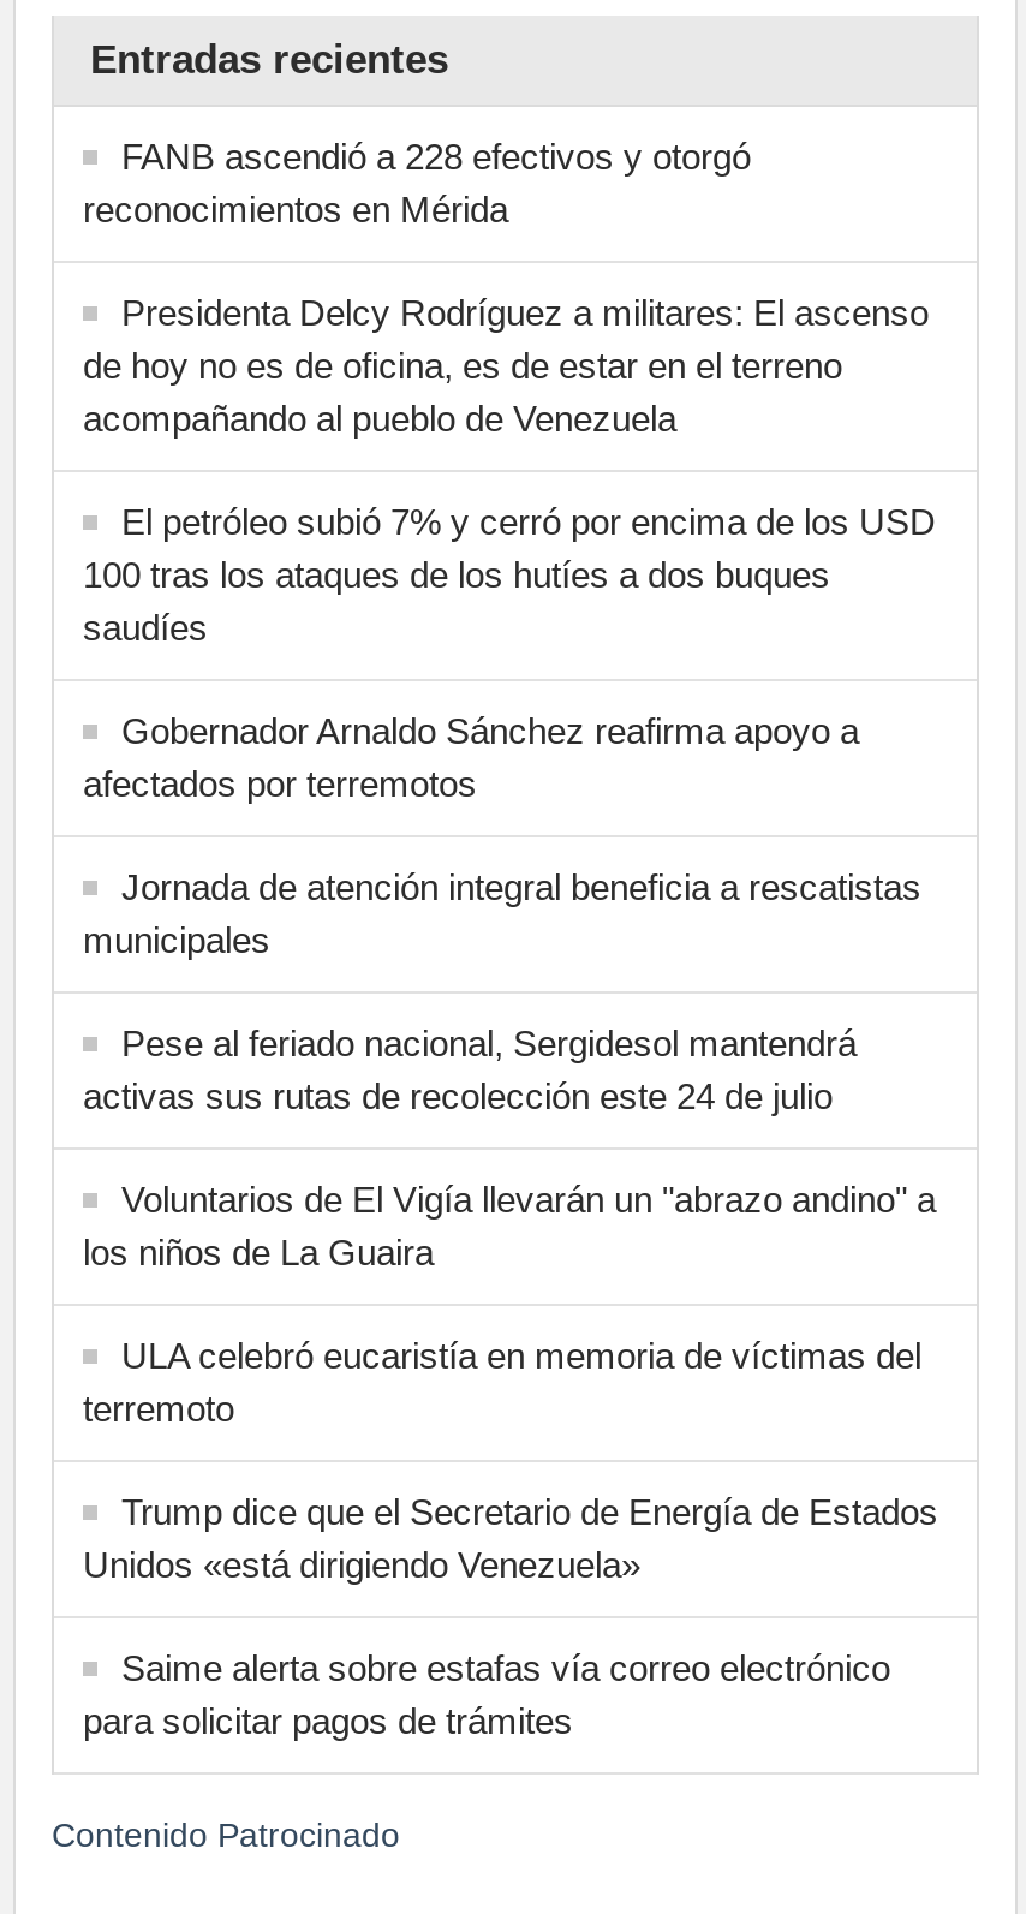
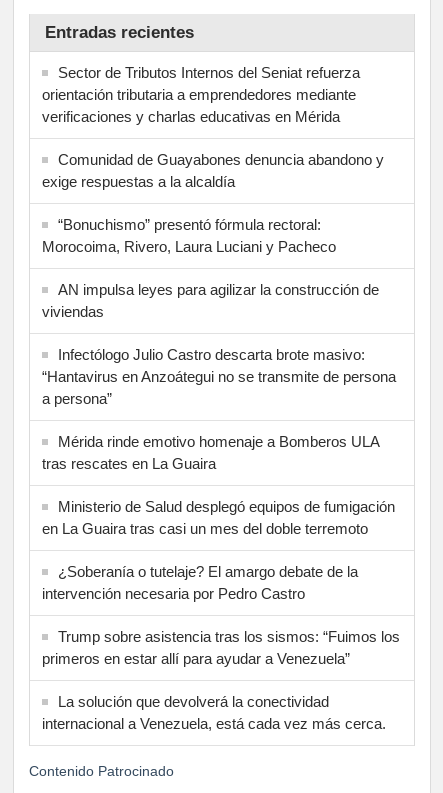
- FANB ascendió a 228 efectivos y otorgó
- reconocimientos en Mérida
+ Sector de Tributos Internos del Seniat refuerza
+ orientación tributaria a emprendedores mediante
+ verificaciones y charlas educativas en Mérida

- Presidenta Delcy Rodríguez a militares: El ascenso
- de hoy no es de oficina, es de estar en el terreno
- acompañando al pueblo de Venezuela
+ Comunidad de Guayabones denuncia abandono y
+ exige respuestas a la alcaldía

- El petróleo subió 7% y cerró por encima de los USD
- 100 tras los ataques de los hutíes a dos buques
- saudíes
+ “Bonuchismo” presentó fórmula rectoral:
+ Morocoima, Rivero, Laura Luciani y Pacheco

- Gobernador Arnaldo Sánchez reafirma apoyo a
- afectados por terremotos
+ AN impulsa leyes para agilizar la construcción de
+ viviendas

- Jornada de atención integral beneficia a rescatistas
- municipales
+ Infectólogo Julio Castro descarta brote masivo:
+ “Hantavirus en Anzoátegui no se transmite de persona
+ a persona”

- Pese al feriado nacional, Sergidesol mantendrá
- activas sus rutas de recolección este 24 de julio
+ Mérida rinde emotivo homenaje a Bomberos ULA
+ tras rescates en La Guaira

- Voluntarios de El Vigía llevarán un "abrazo andino" a
- los niños de La Guaira
+ Ministerio de Salud desplegó equipos de fumigación
+ en La Guaira tras casi un mes del doble terremoto

- ULA celebró eucaristía en memoria de víctimas del
- terremoto
+ ¿Soberanía o tutelaje? El amargo debate de la
+ intervención necesaria por Pedro Castro

- Trump dice que el Secretario de Energía de Estados
- Unidos «está dirigiendo Venezuela»
+ Trump sobre asistencia tras los sismos: “Fuimos los
+ primeros en estar allí para ayudar a Venezuela”

- Saime alerta sobre estafas vía correo electrónico
- para solicitar pagos de trámites
+ La solución que devolverá la conectividad
+ internacional a Venezuela, está cada vez más cerca.
